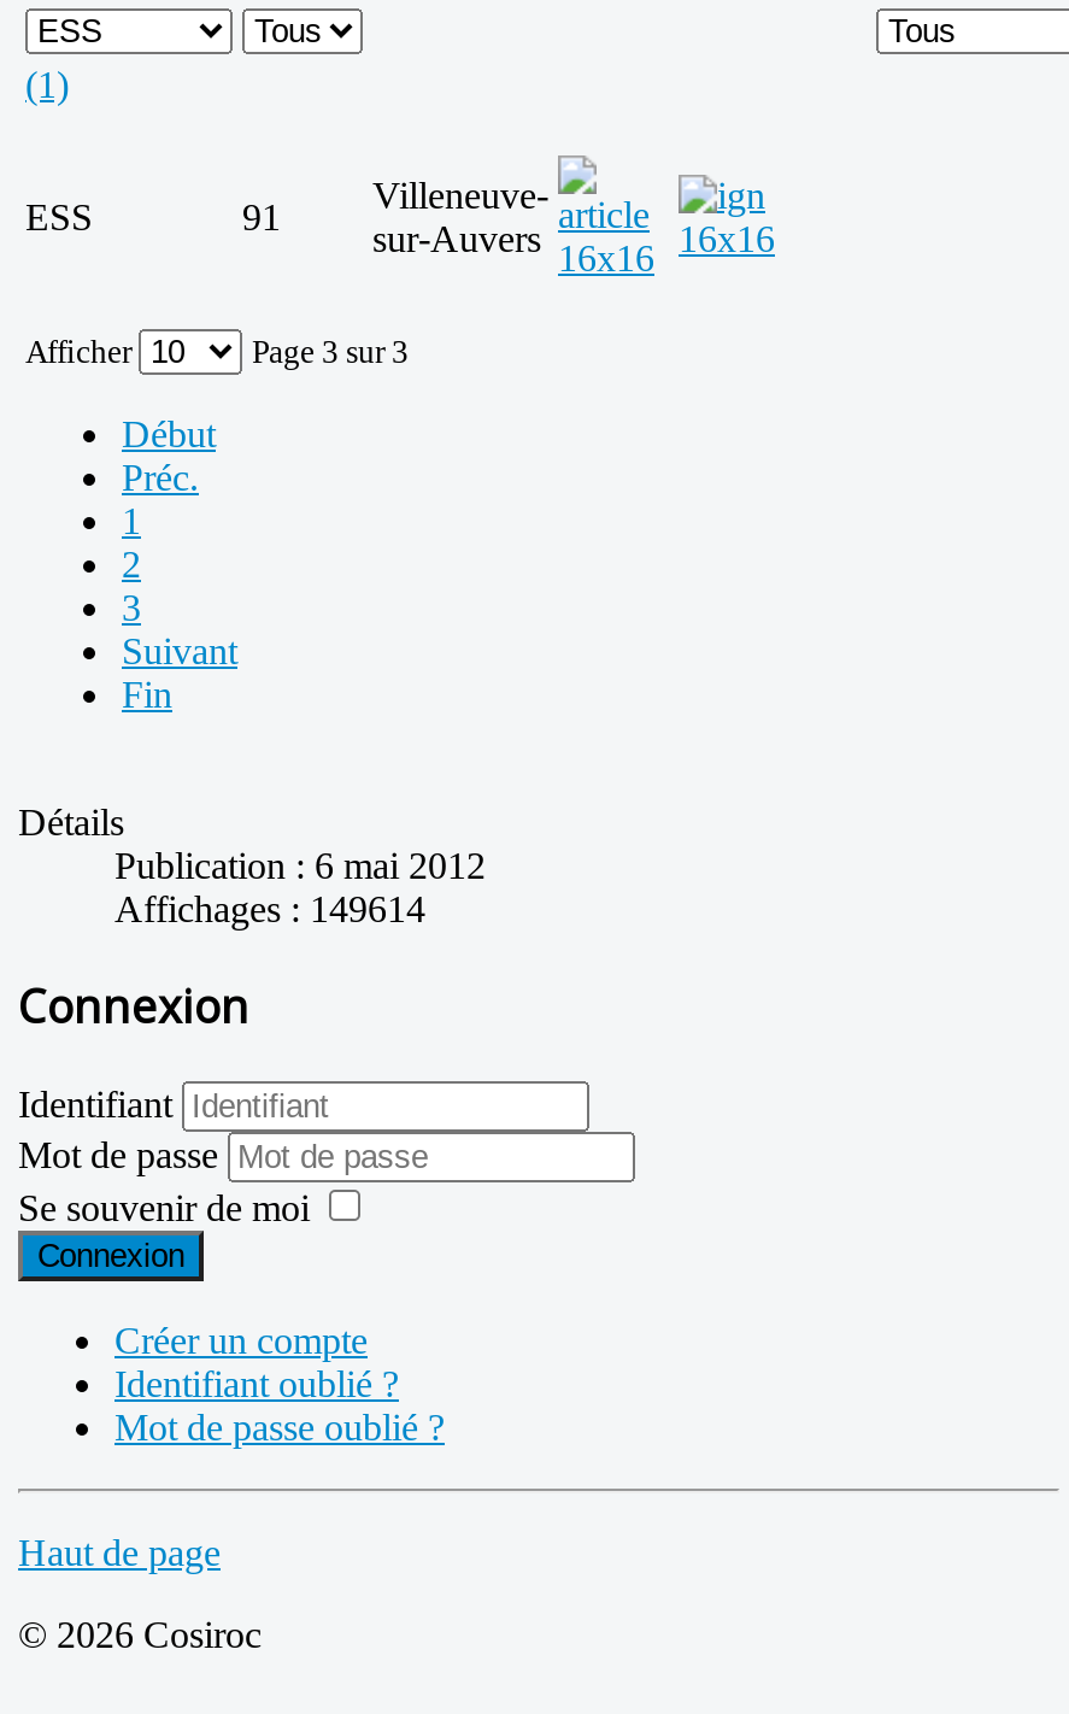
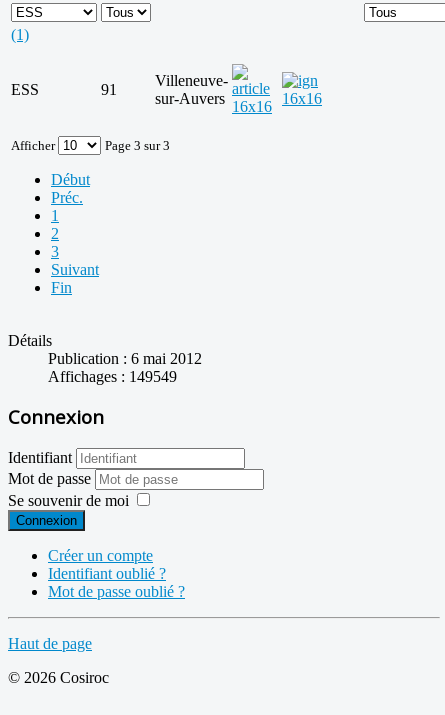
- Affichages : 149614
+ Affichages : 149549
